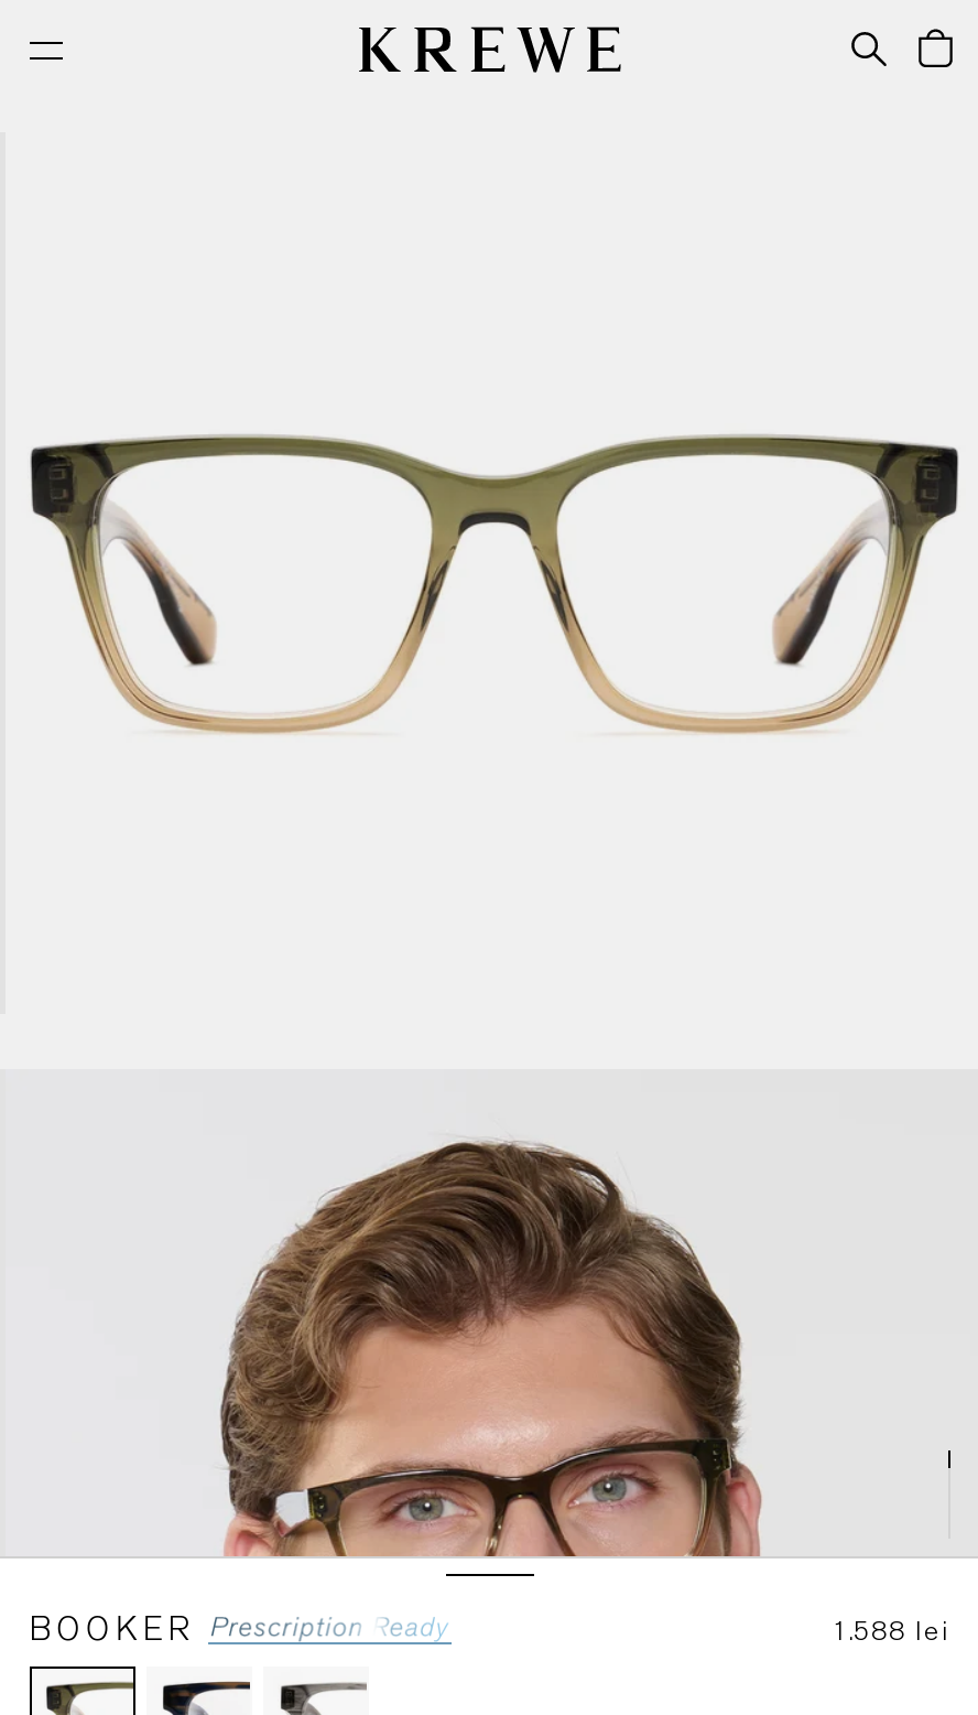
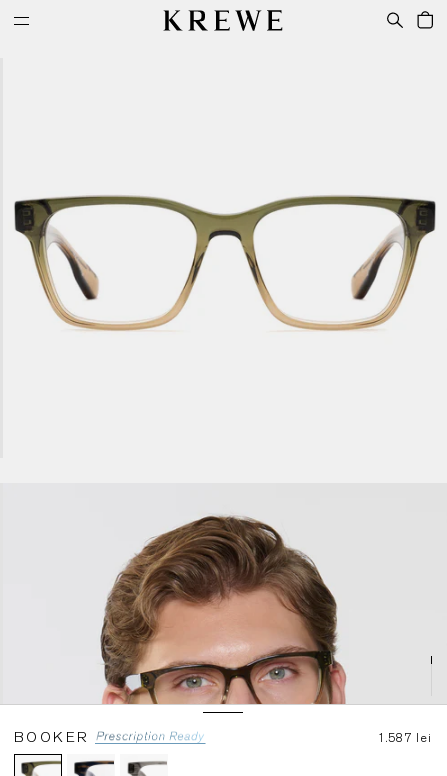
- 1.588 lei
+ 1.587 lei
